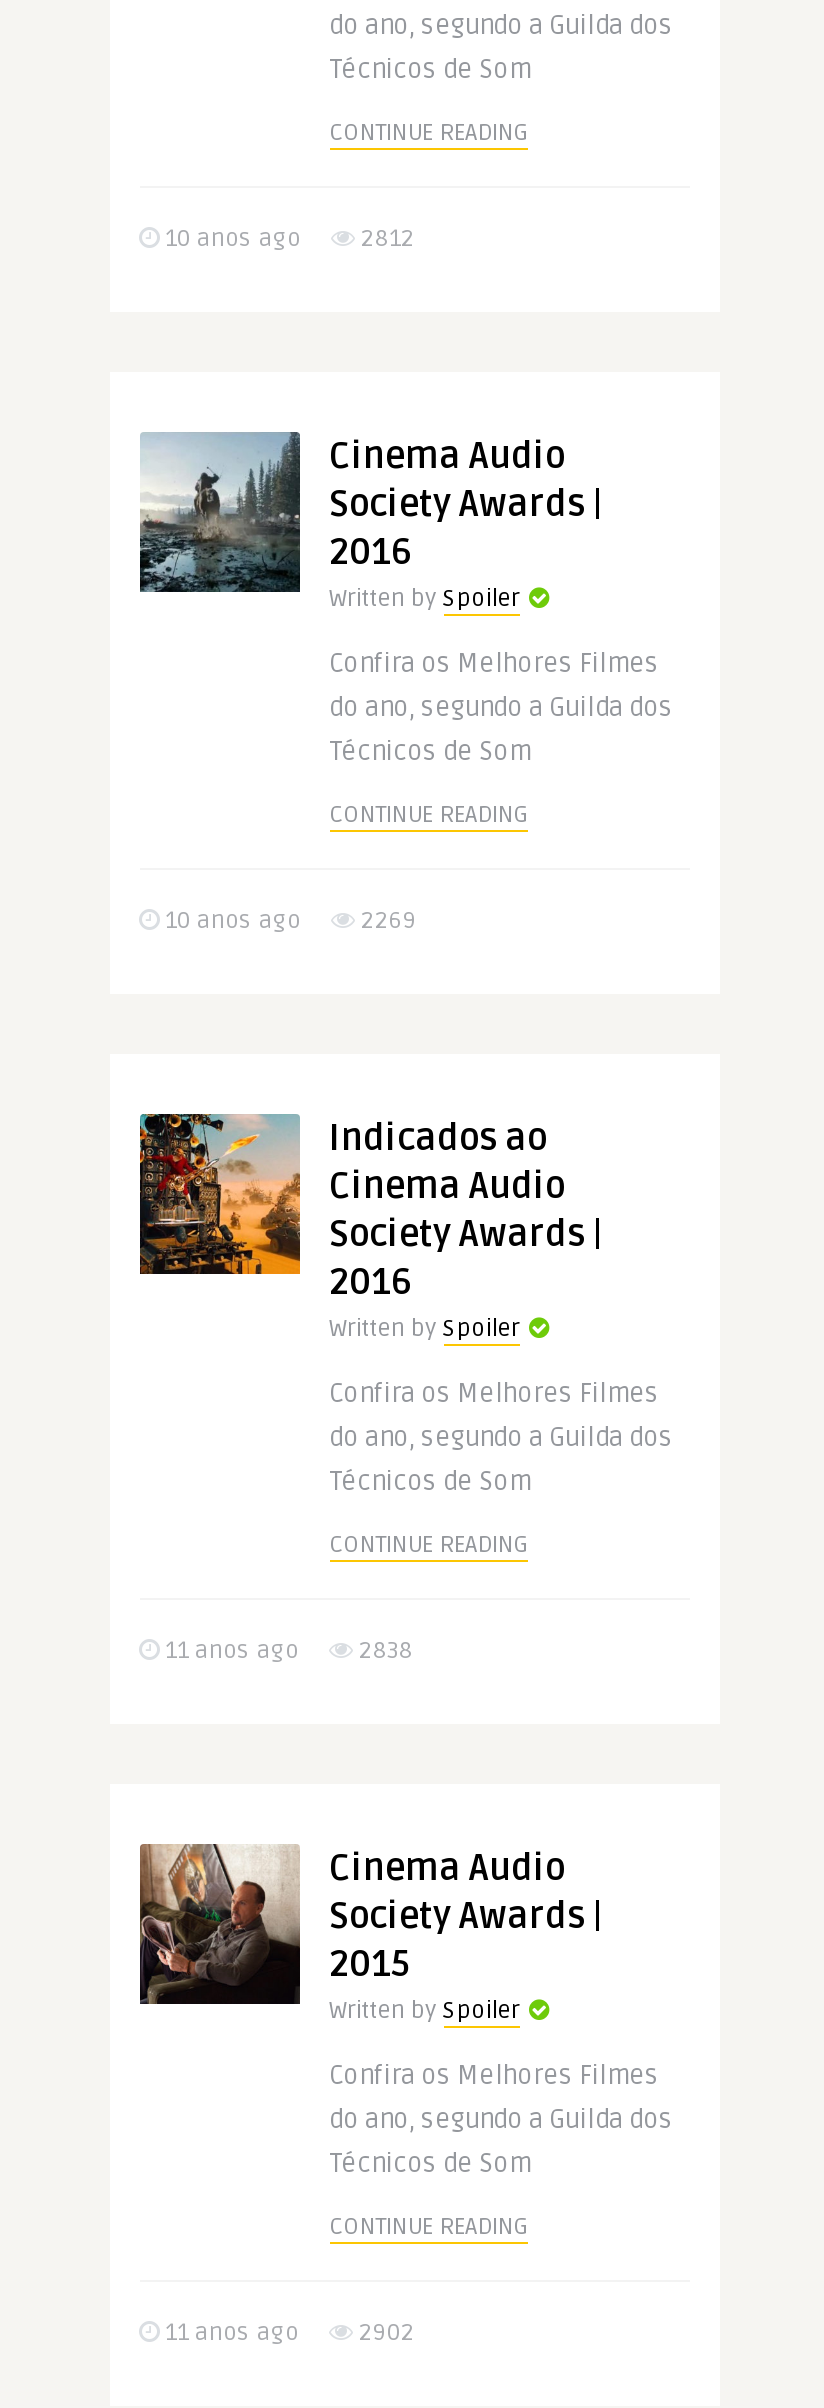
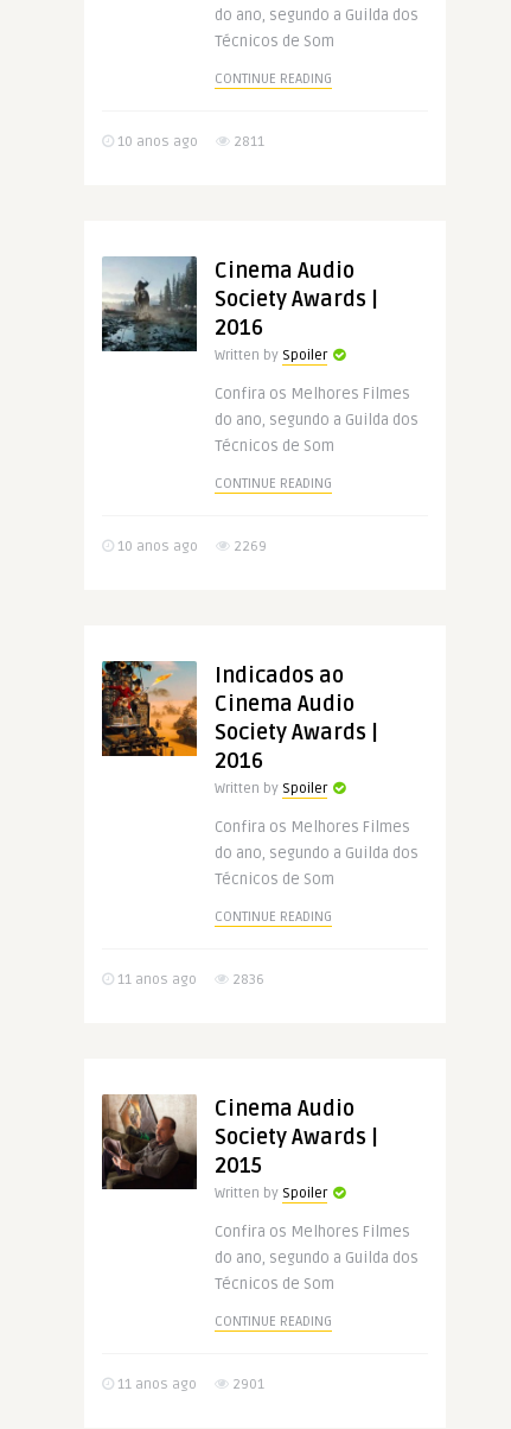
- 10 anos ago 2812
+ 10 anos ago 2811

- 11 anos ago 2838
+ 11 anos ago 2836

- 11 anos ago 2902
+ 11 anos ago 2901
